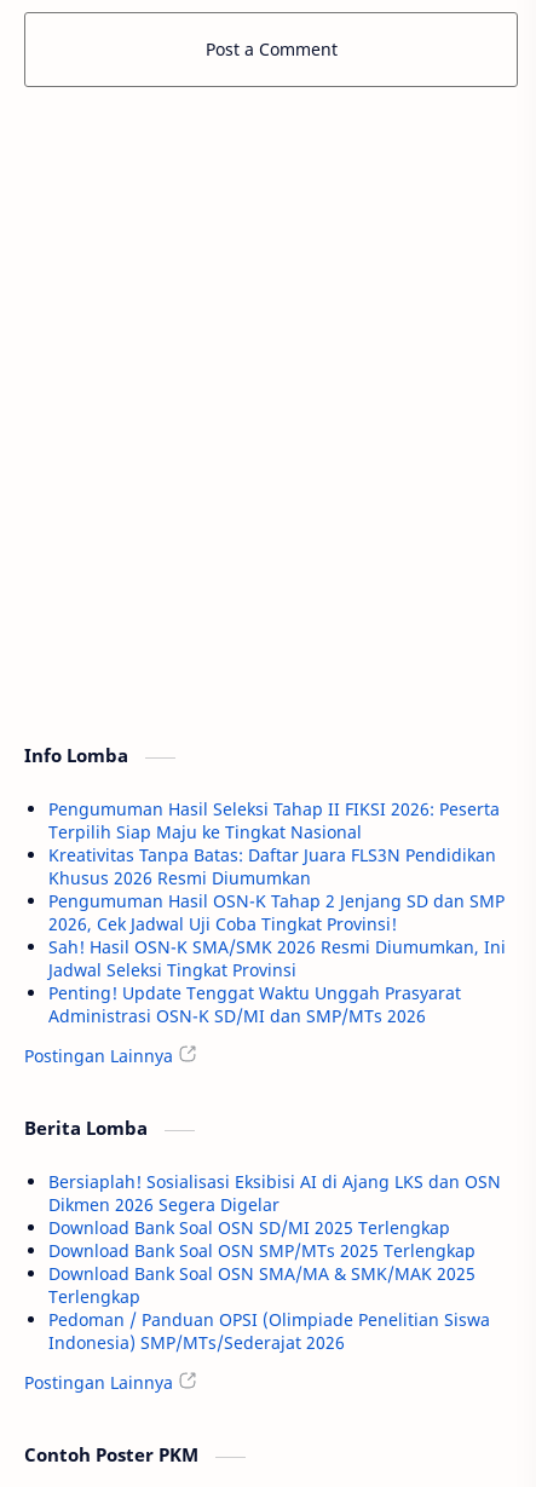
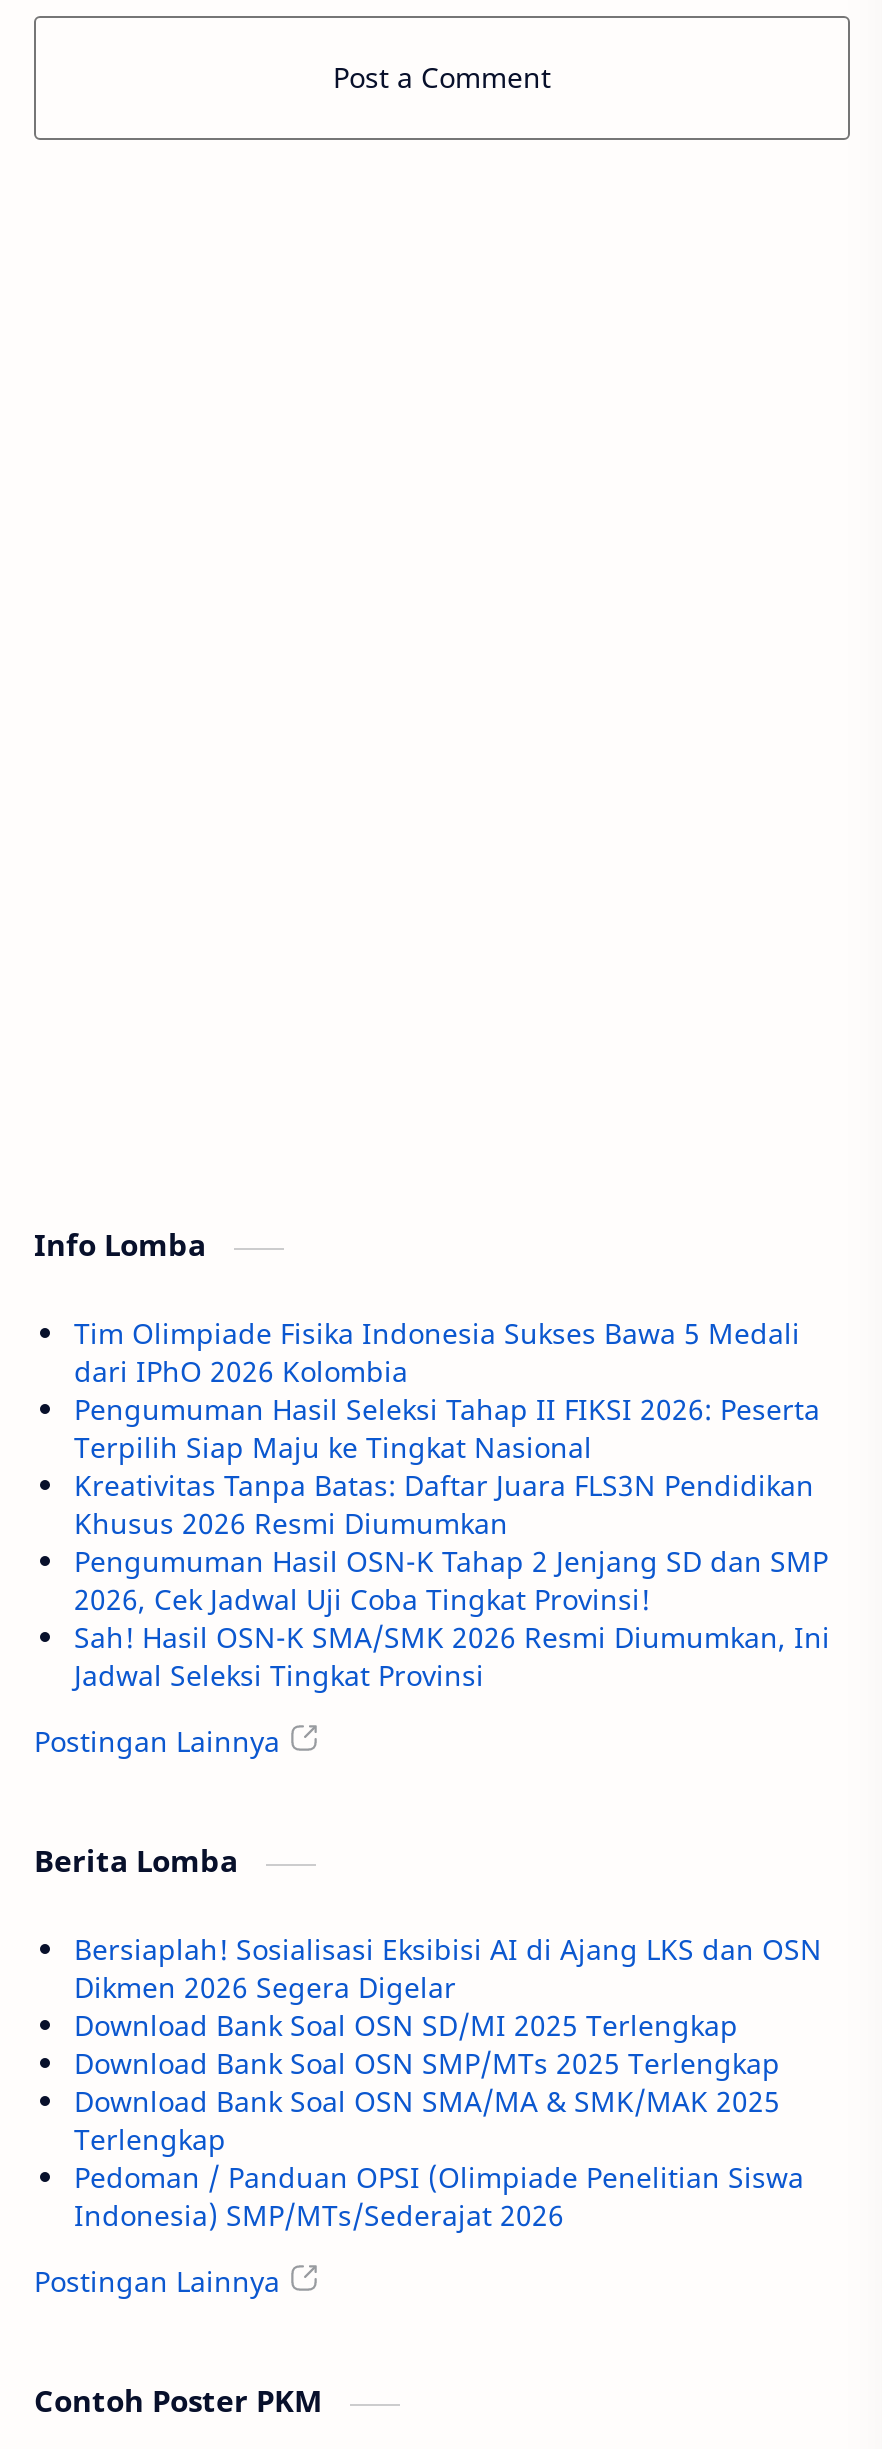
+ Tim Olimpiade Fisika Indonesia Sukses Bawa 5 Medali
+ dari IPhO 2026 Kolombia

moved down: Pengumuman Hasil Seleksi Tahap II FIKSI 2026: Peserta | Terpilih Siap Maju ke Tingkat Nasional | Kreativitas Tanpa Batas: Daftar Juara FLS3N Pendidikan | Khusus 2026 Resmi Diumumkan | Pengumuman Hasil OSN-K Tahap 2 Jenjang SD dan SMP | 2026, Cek Jadwal Uji Coba Tingkat Provinsi! | Sah! Hasil OSN-K SMA/SMK 2026 Resmi Diumumkan, Ini | Jadwal Seleksi Tingkat Provinsi

- Penting! Update Tenggat Waktu Unggah Prasyarat
- Administrasi OSN-K SD/MI dan SMP/MTs 2026
